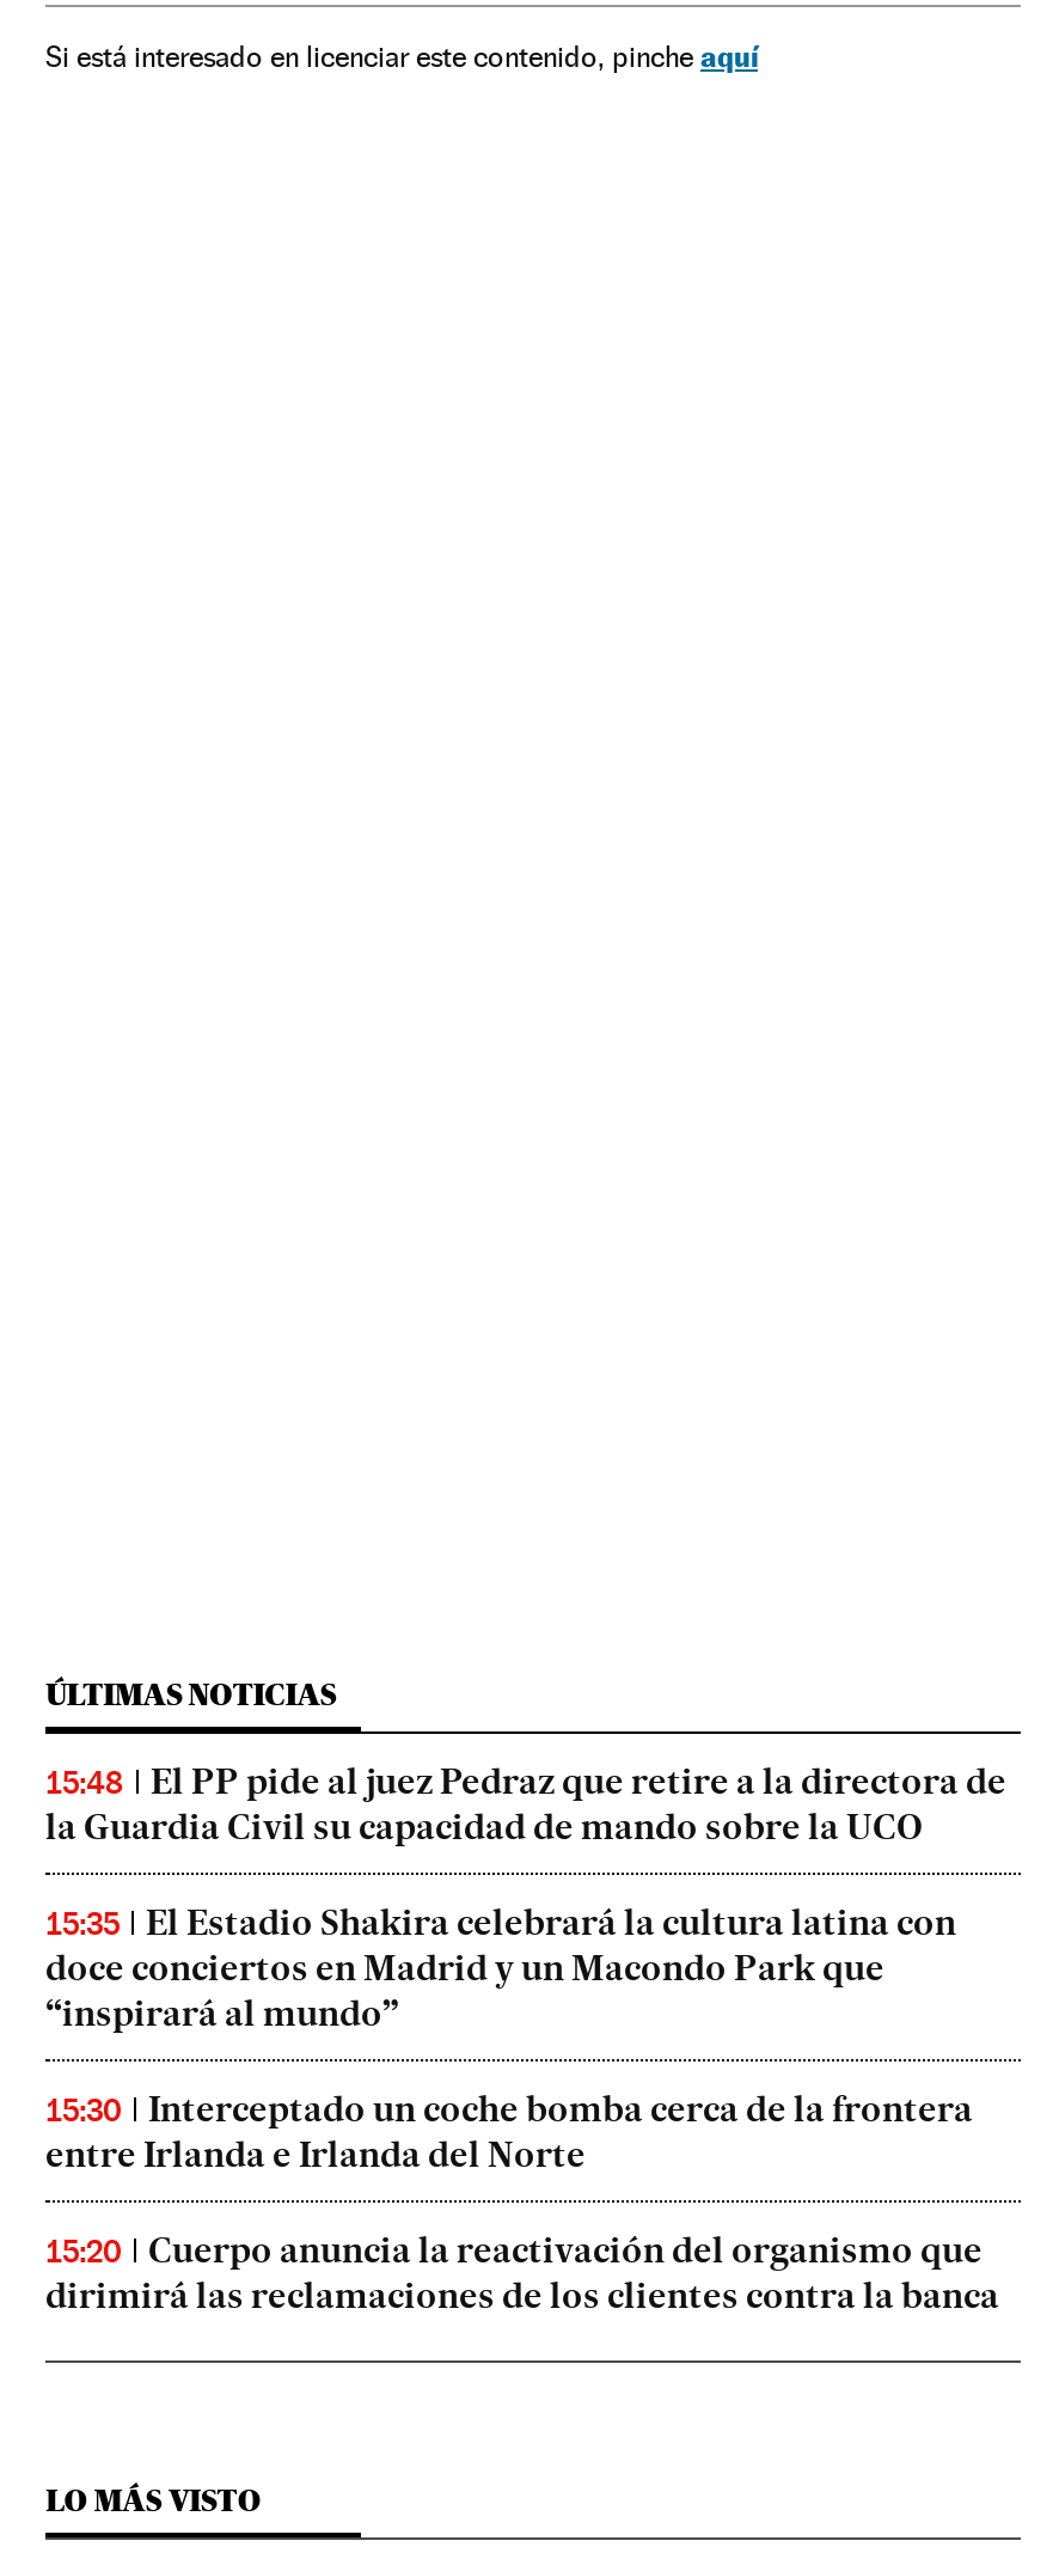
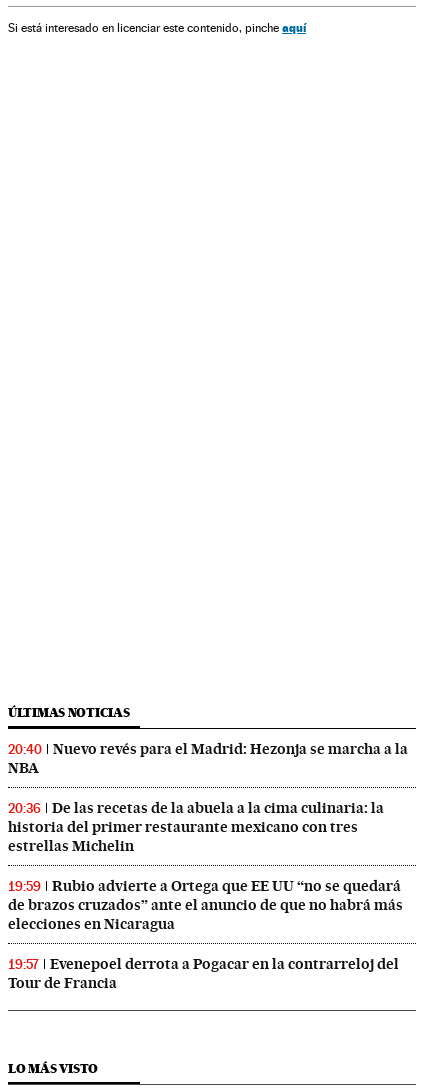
- 15:48
- El PP pide al juez Pedraz que retire a la directora de
- la Guardia Civil su capacidad de mando sobre la UCO
+ 20:40
+ Nuevo revés para el Madrid: Hezonja se marcha a la
+ NBA

- 15:35
- El Estadio Shakira celebrará la cultura latina con
- doce conciertos en Madrid y un Macondo Park que
- “inspirará al mundo”
+ 20:36
+ De las recetas de la abuela a la cima culinaria: la
+ historia del primer restaurante mexicano con tres
+ estrellas Michelin

- 15:30
- Interceptado un coche bomba cerca de la frontera
- entre Irlanda e Irlanda del Norte
+ 19:59
+ Rubio advierte a Ortega que EE UU “no se quedará
+ de brazos cruzados” ante el anuncio de que no habrá más
+ elecciones en Nicaragua

- 15:20
- Cuerpo anuncia la reactivación del organismo que
- dirimirá las reclamaciones de los clientes contra la banca
+ 19:57
+ Evenepoel derrota a Pogacar en la contrarreloj del
+ Tour de Francia
